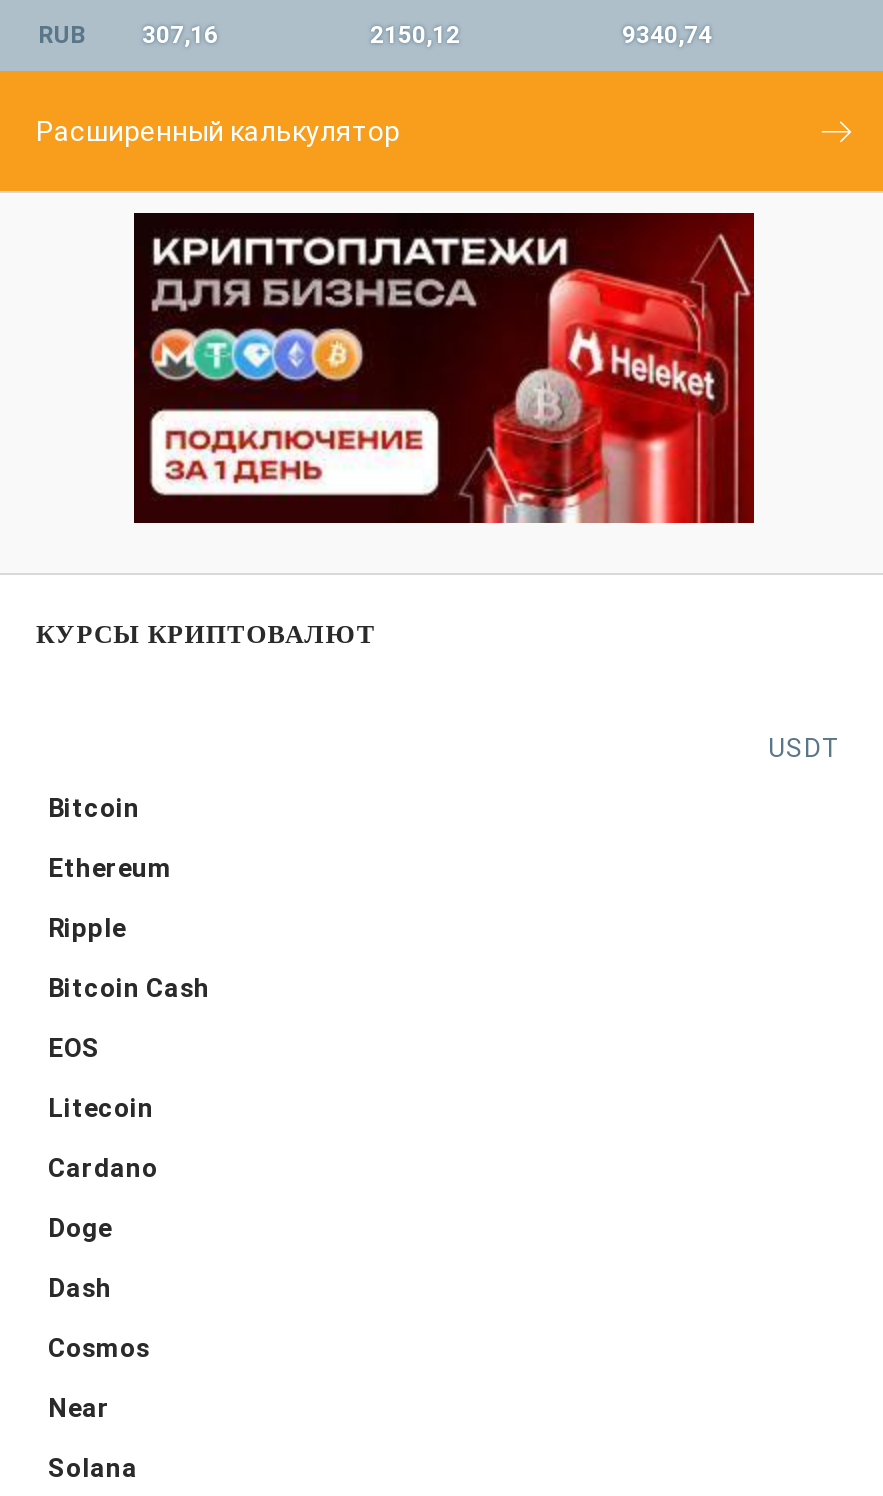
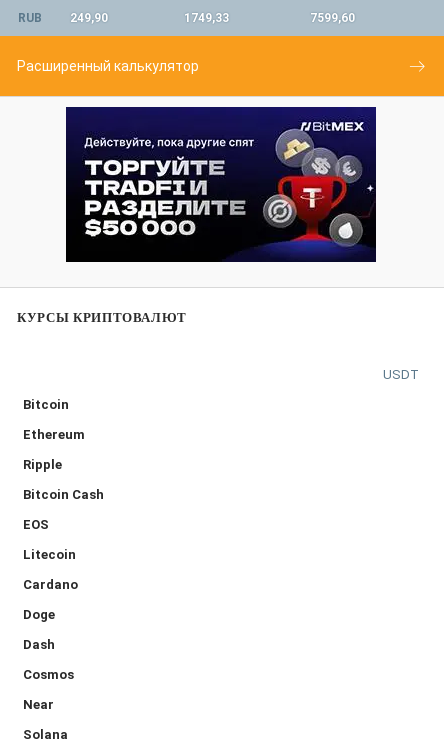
- RUB 307,16
+ RUB 249,90

- 2150,12
+ 1749,33

- 9340,74
+ 7599,60

- [image]
+ [image]
